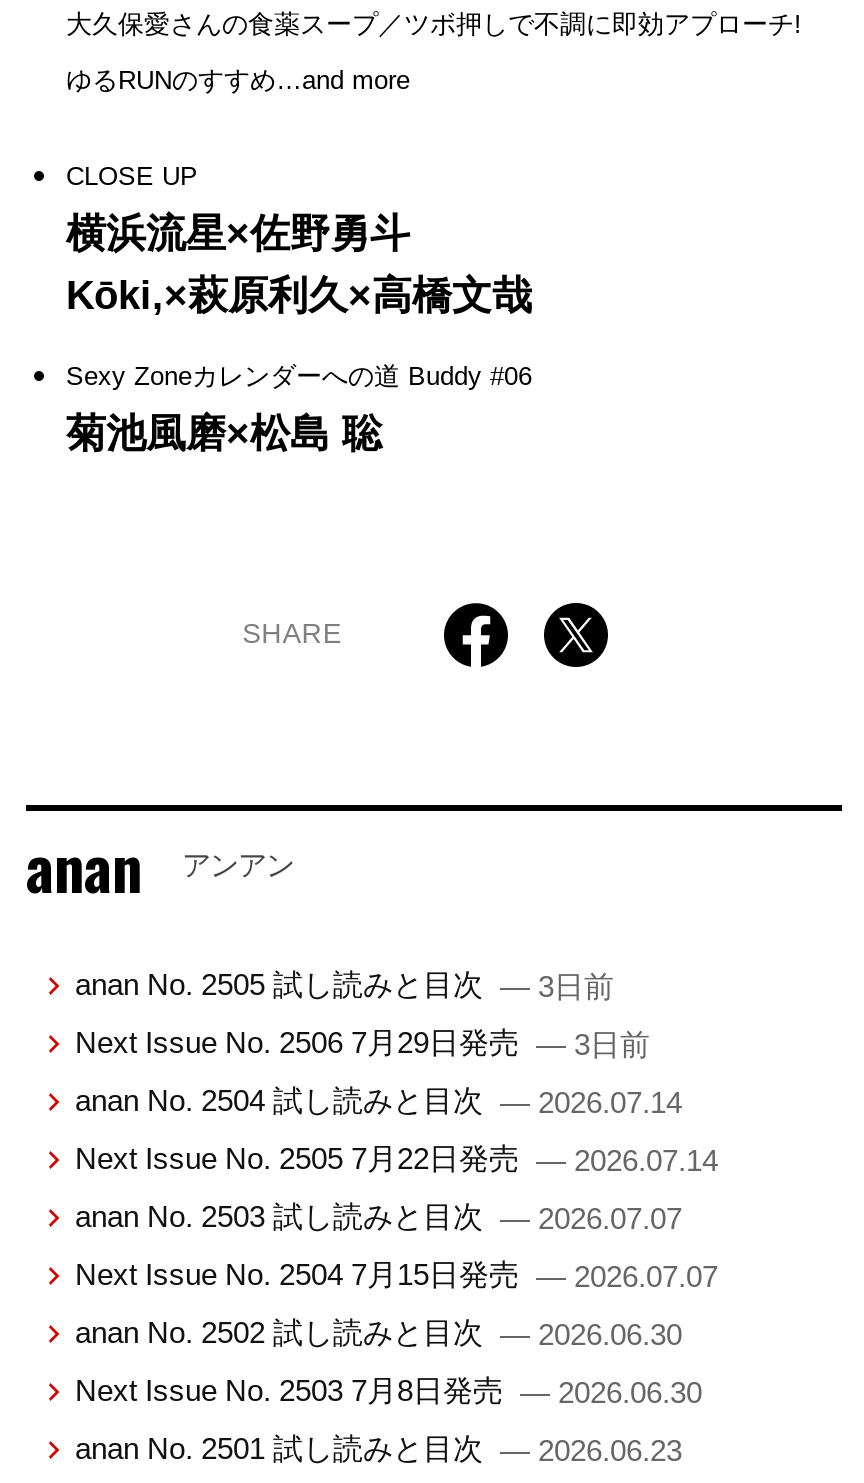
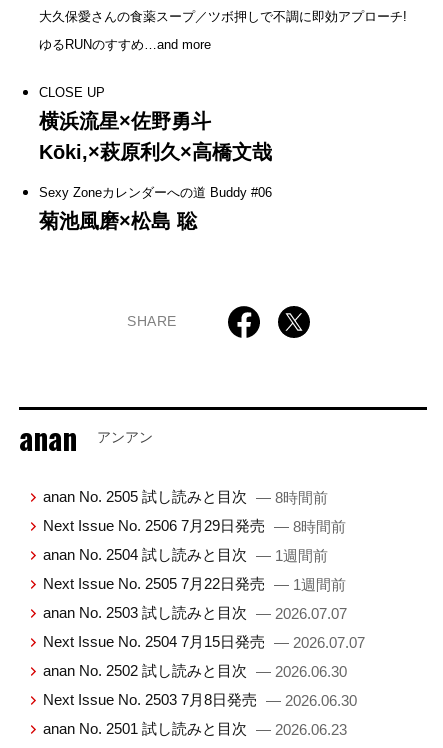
- anan No. 2505 試し読みと目次 — 3日前
+ anan No. 2505 試し読みと目次 — 8時間前

- Next Issue No. 2506 7月29日発売 — 3日前
+ Next Issue No. 2506 7月29日発売 — 8時間前

- anan No. 2504 試し読みと目次 — 2026.07.14
+ anan No. 2504 試し読みと目次 — 1週間前

- Next Issue No. 2505 7月22日発売 — 2026.07.14
+ Next Issue No. 2505 7月22日発売 — 1週間前
